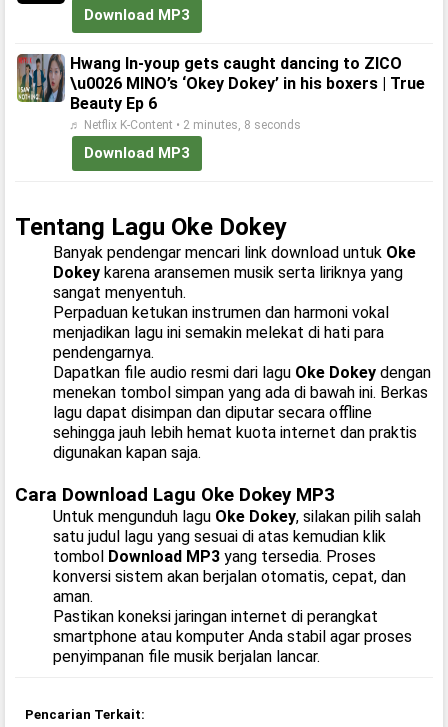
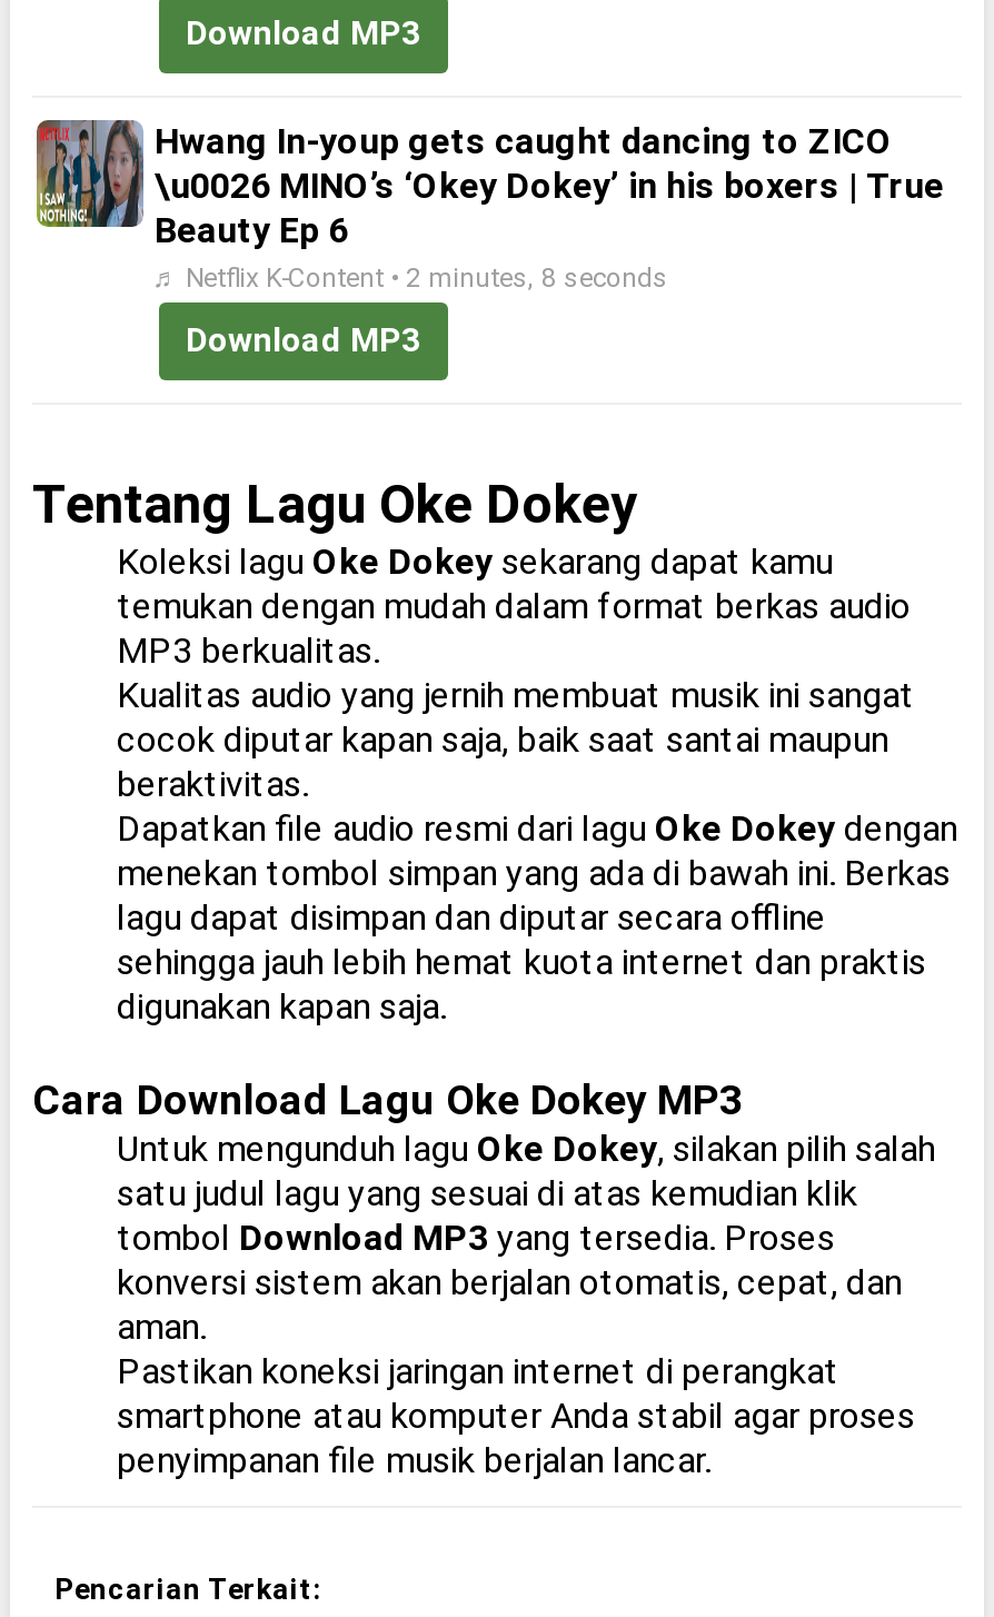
- Banyak pendengar mencari link download untuk Oke
- Dokey karena aransemen musik serta liriknya yang
- sangat menyentuh.
- Perpaduan ketukan instrumen dan harmoni vokal
- menjadikan lagu ini semakin melekat di hati para
- pendengarnya.
+ Koleksi lagu Oke Dokey sekarang dapat kamu
+ temukan dengan mudah dalam format berkas audio
+ MP3 berkualitas.
+ Kualitas audio yang jernih membuat musik ini sangat
+ cocok diputar kapan saja, baik saat santai maupun
+ beraktivitas.
